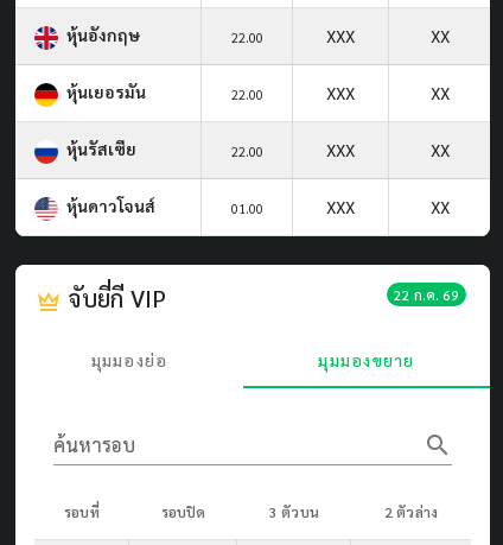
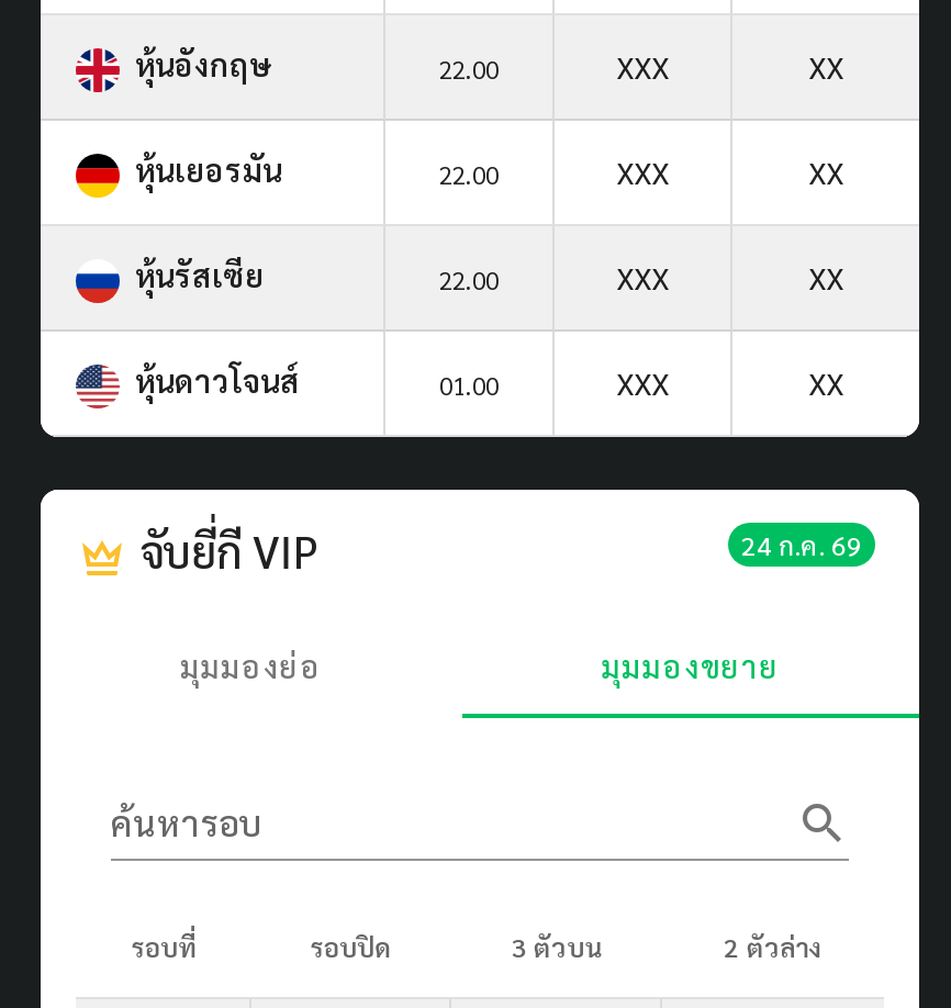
- 22 ก.ค. 69
+ 24 ก.ค. 69
